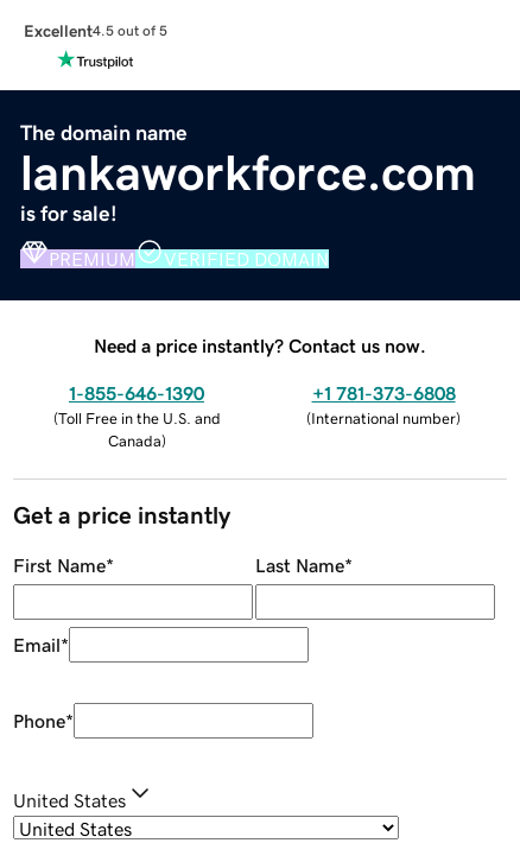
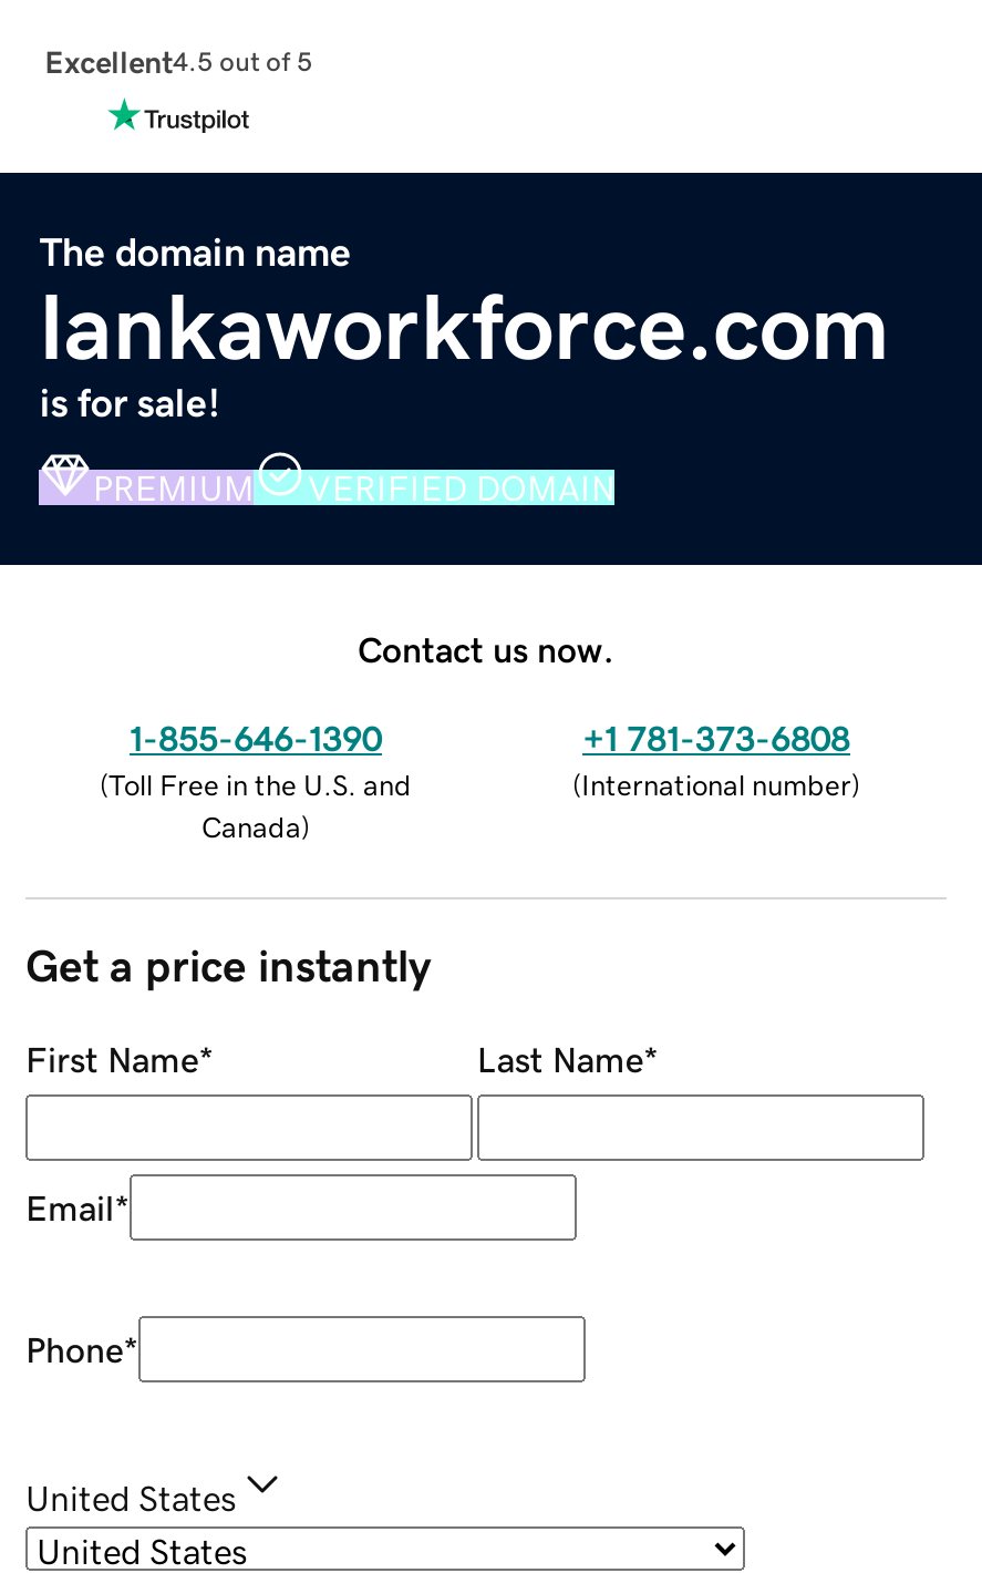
- Need a price instantly? Contact us now.
+ Contact us now.
